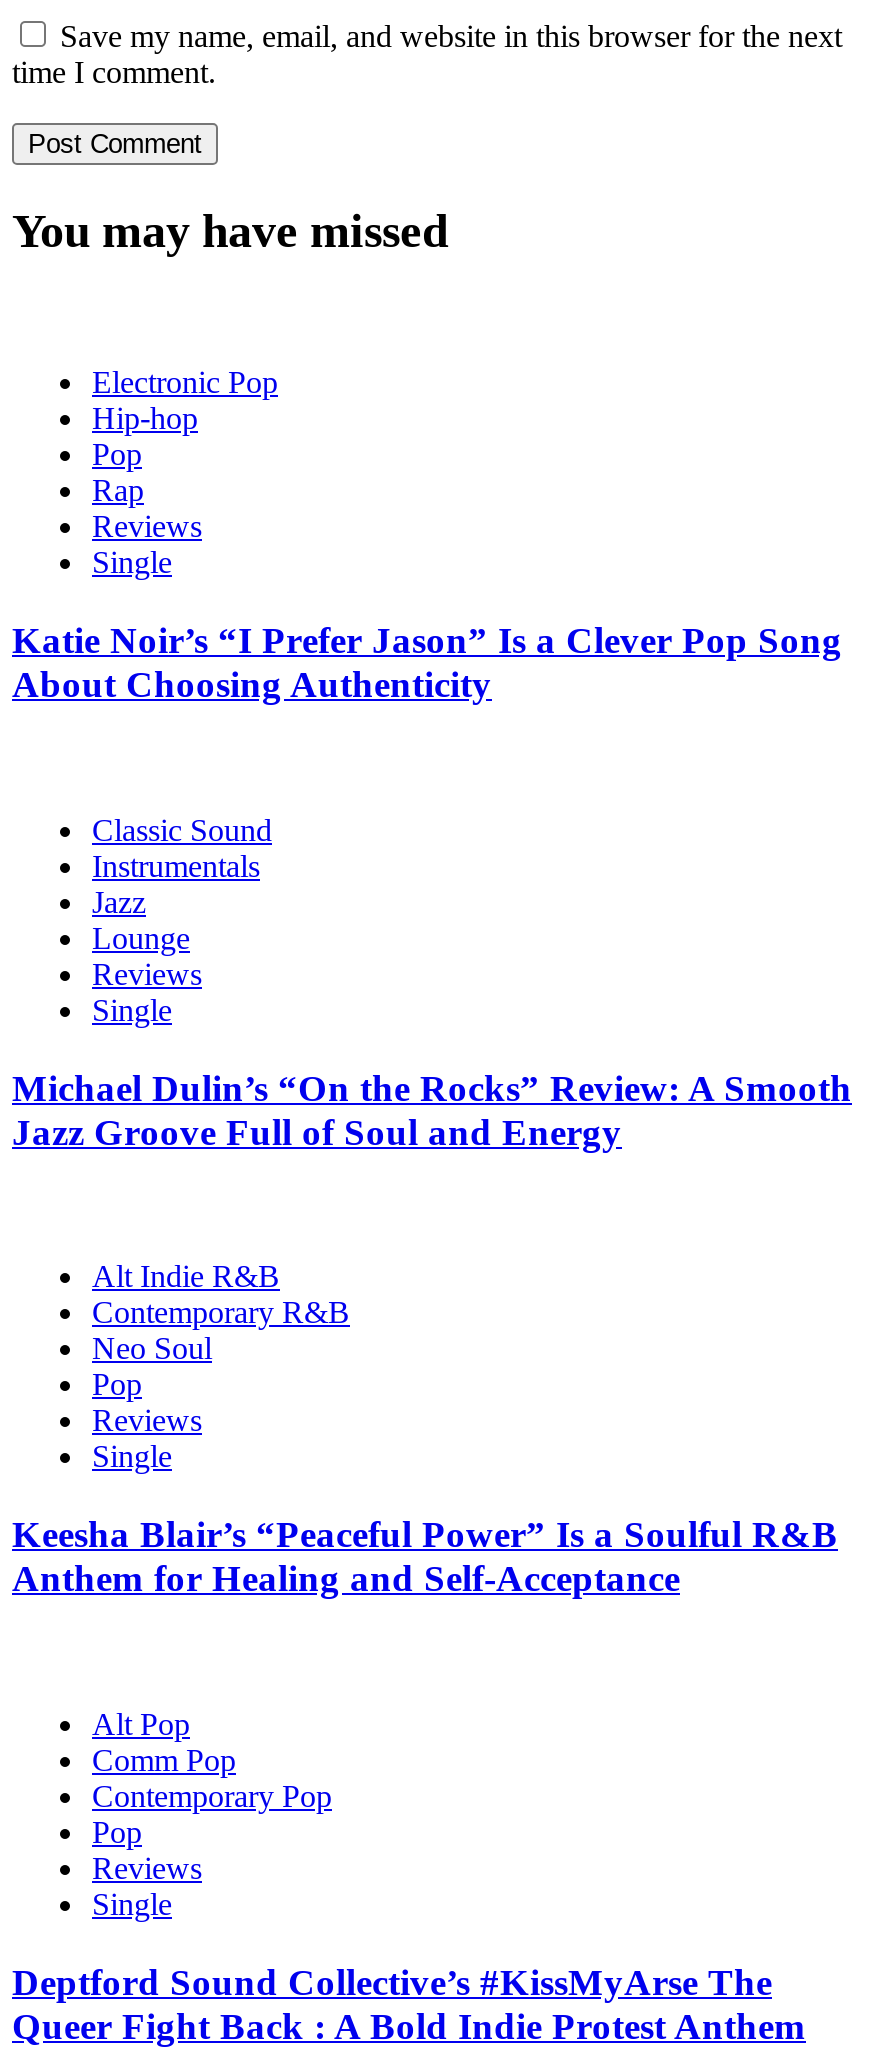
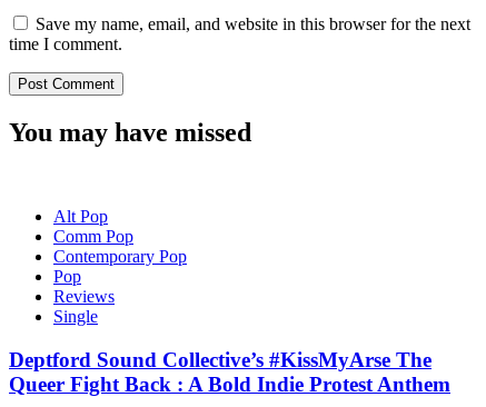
- Electronic Pop
- Hip-hop
- Pop
- Rap
- Reviews
- Single
- Katie Noir’s “I Prefer Jason” Is a Clever Pop Song
- About Choosing Authenticity

- Classic Sound
- Instrumentals
- Jazz
- Lounge
- Reviews
- Single
- Michael Dulin’s “On the Rocks” Review: A Smooth
- Jazz Groove Full of Soul and Energy

- Alt Indie R&B
- Contemporary R&B
- Neo Soul
- Pop
- Reviews
- Single
- Keesha Blair’s “Peaceful Power” Is a Soulful R&B
- Anthem for Healing and Self-Acceptance
